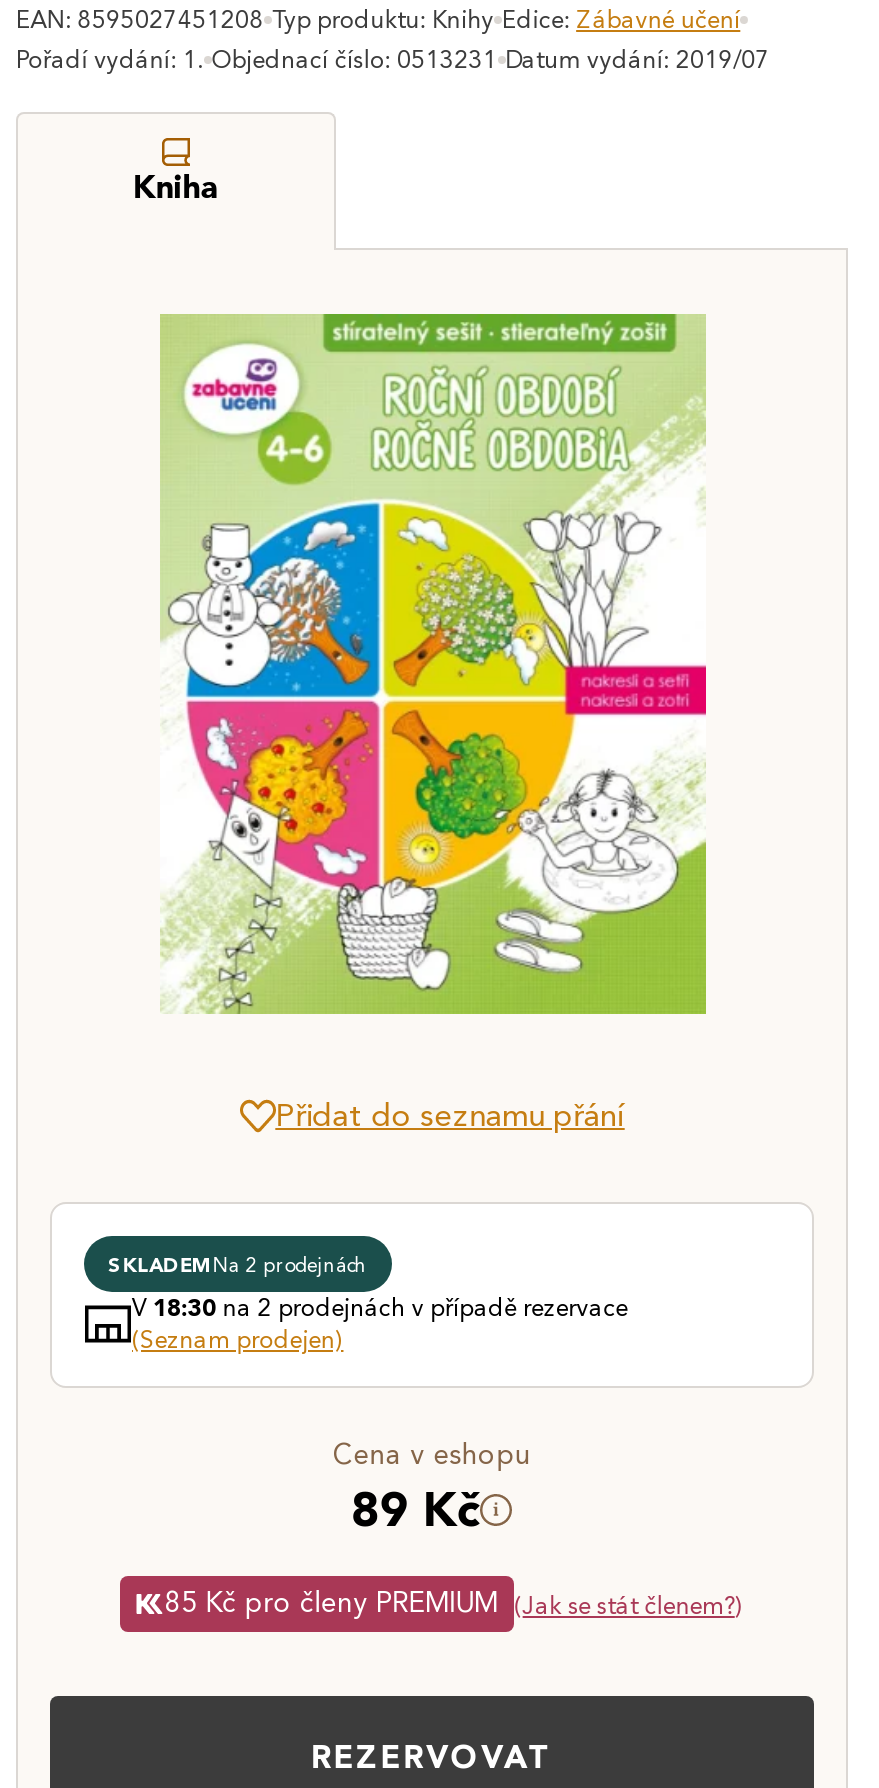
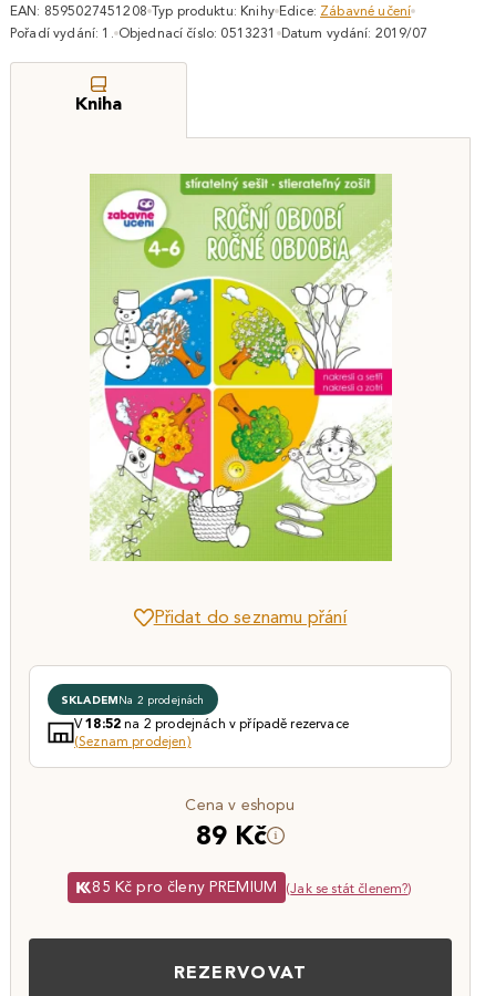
- V18:30na 2 prodejnách v případě rezervace
+ V18:52na 2 prodejnách v případě rezervace
